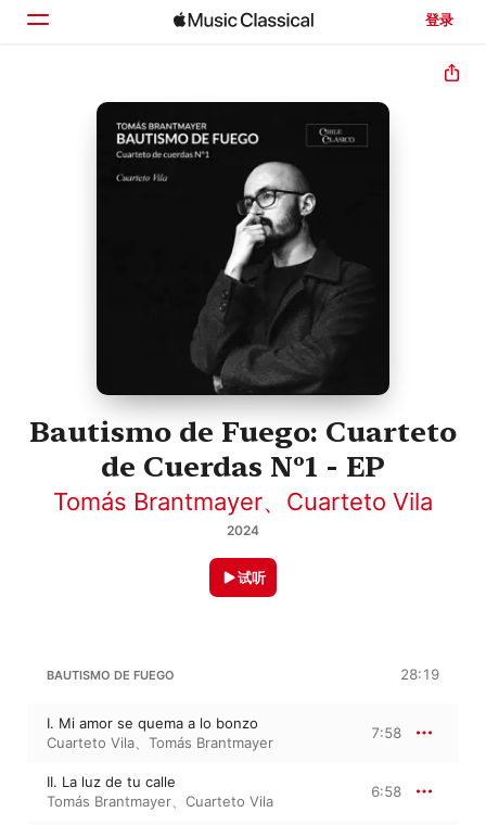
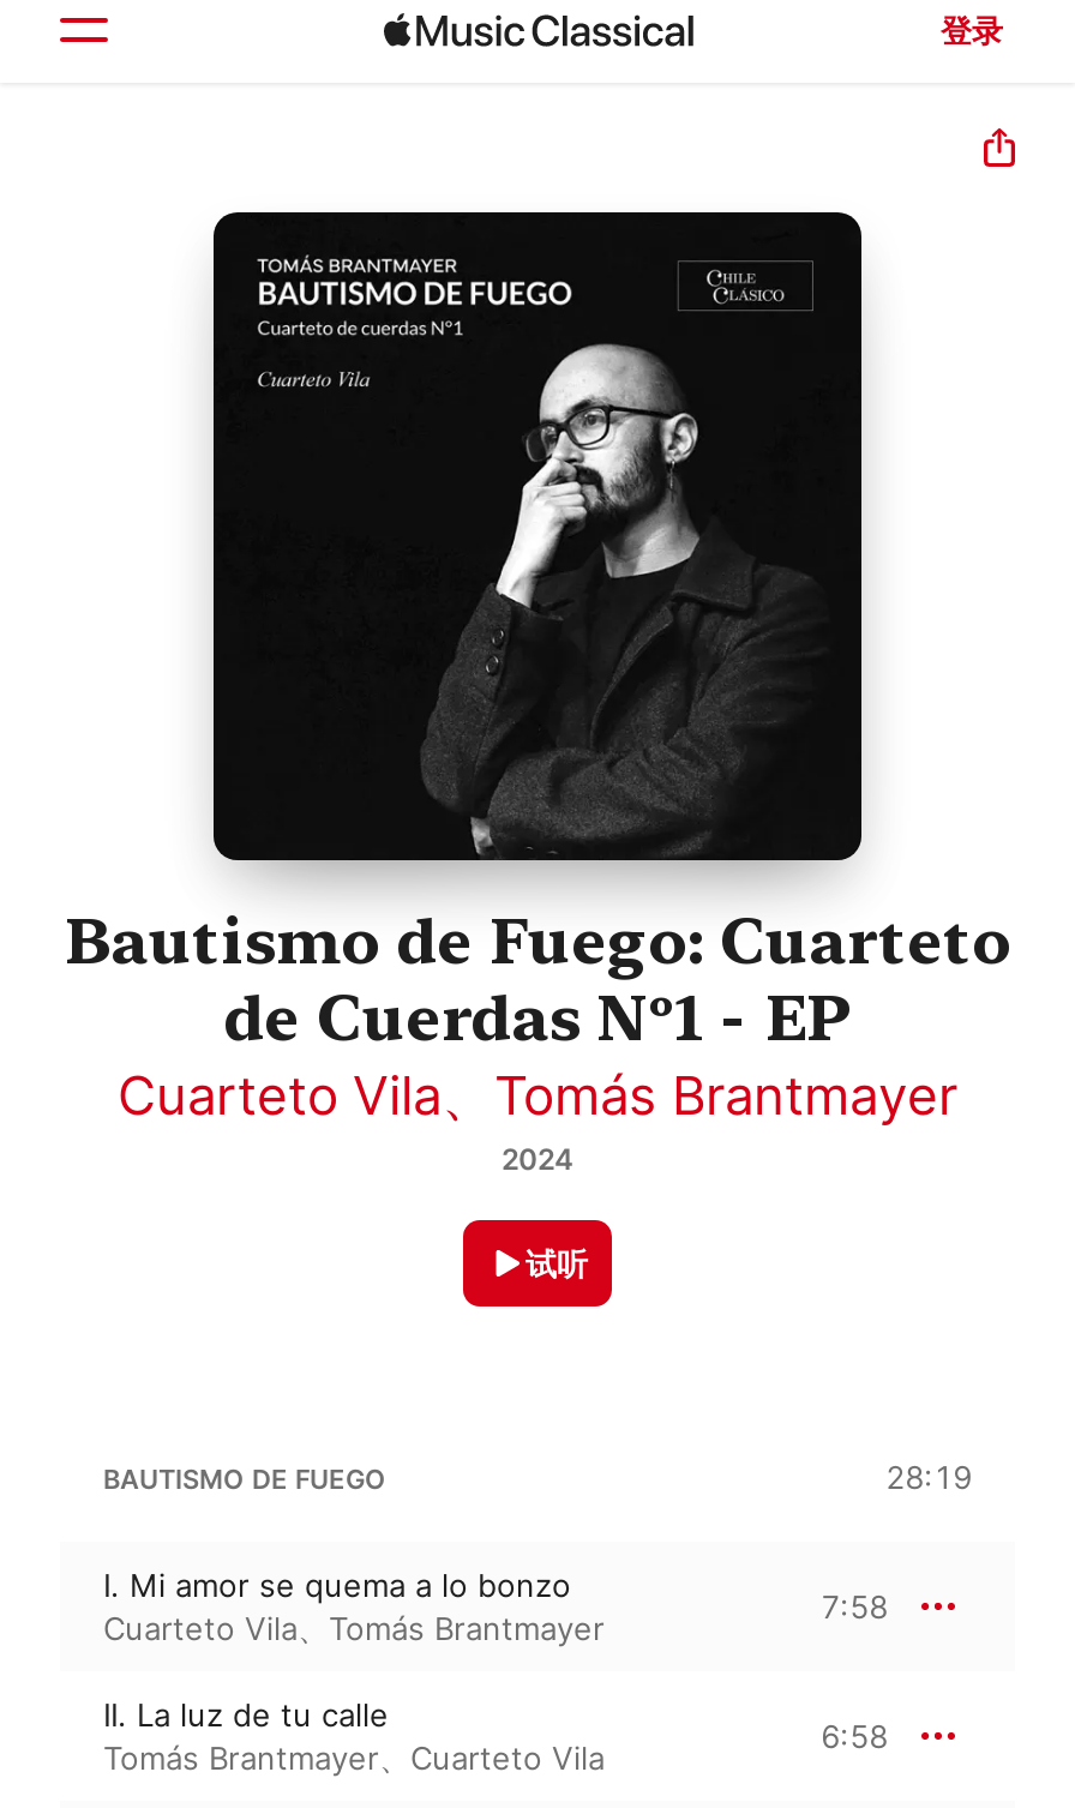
- Tomás Brantmayer、Cuarteto Vila
+ Cuarteto Vila、Tomás Brantmayer
